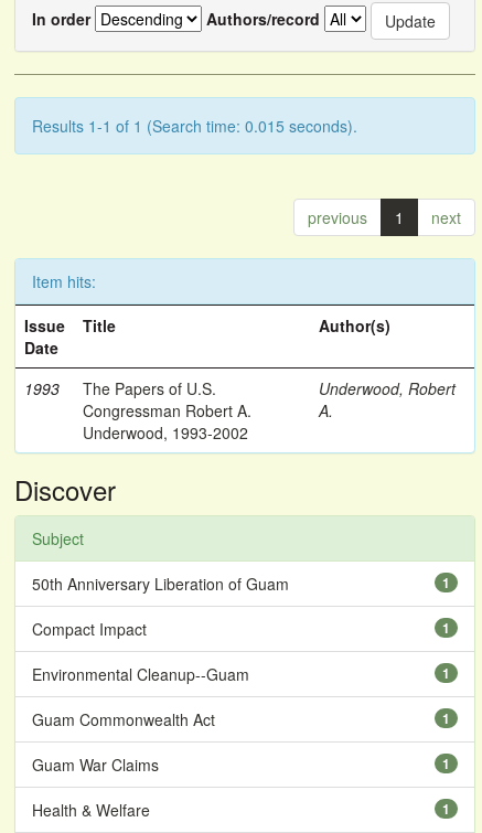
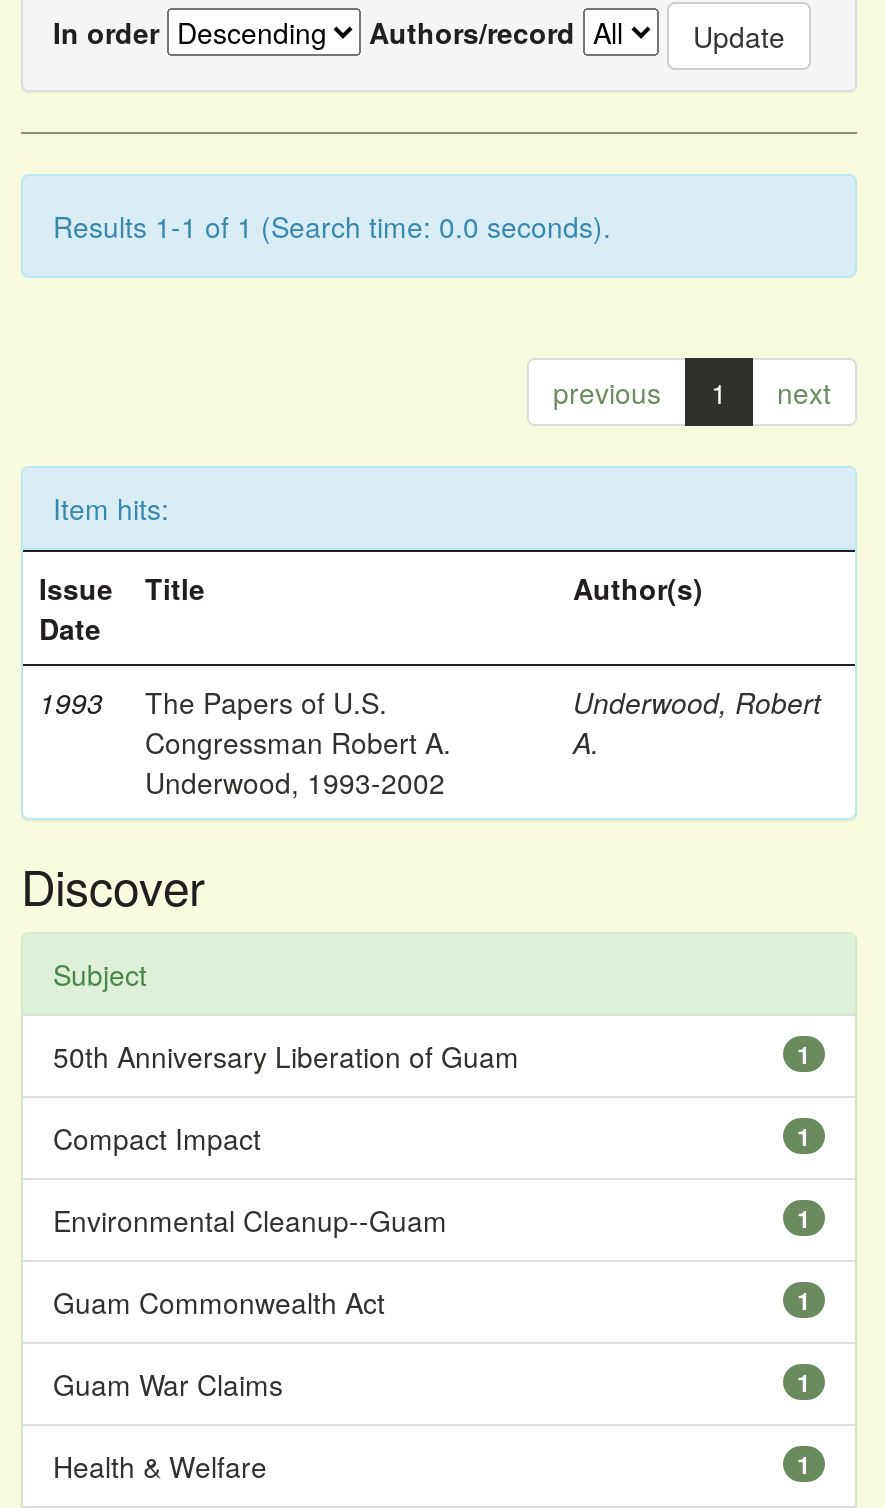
- Results 1-1 of 1 (Search time: 0.015 seconds).
+ Results 1-1 of 1 (Search time: 0.0 seconds).
